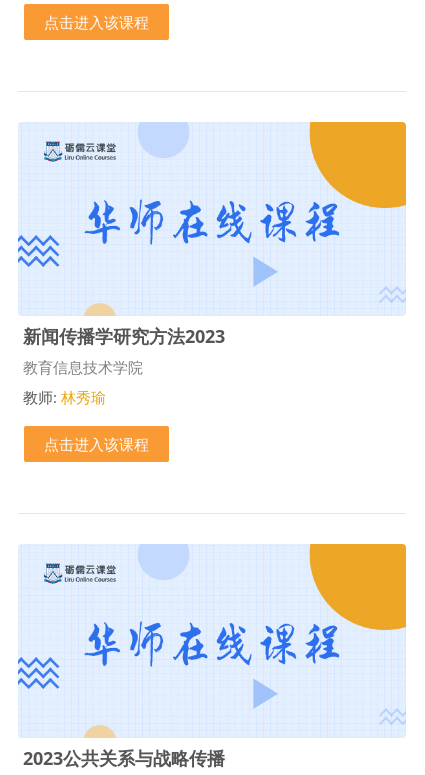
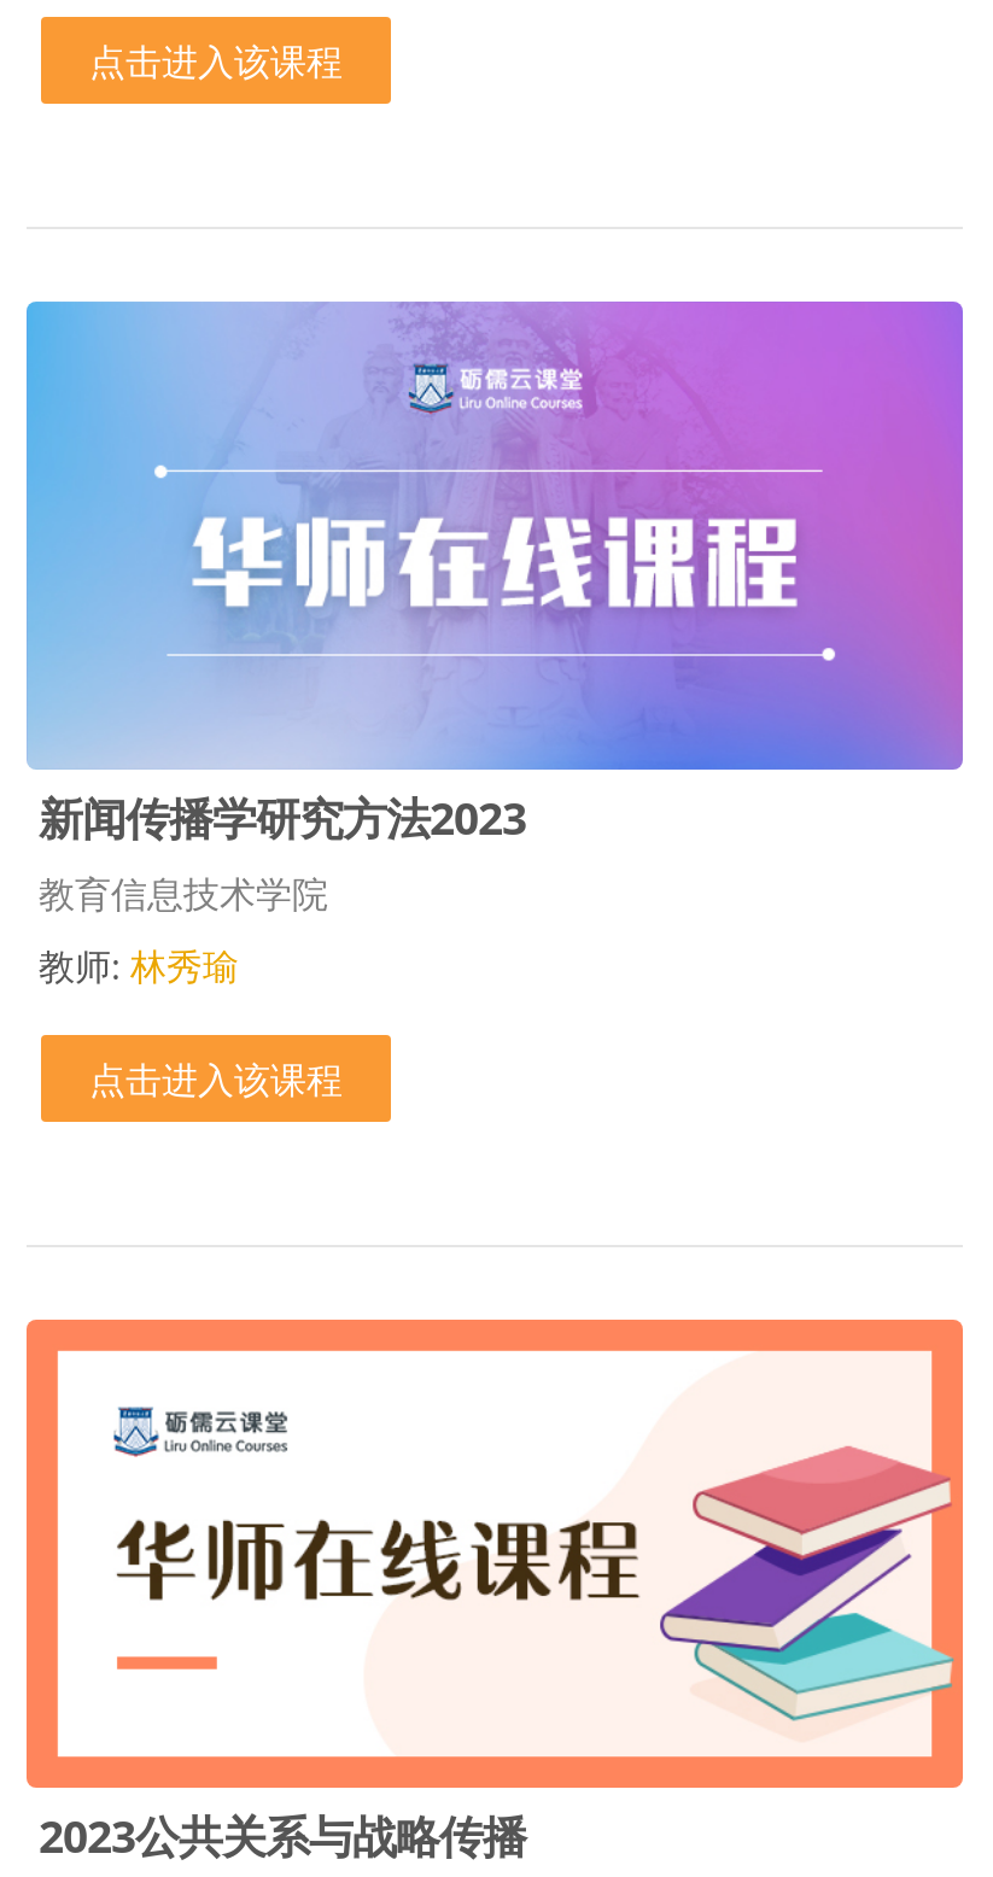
- [image]
+ [image]

- [image]
+ [image]
